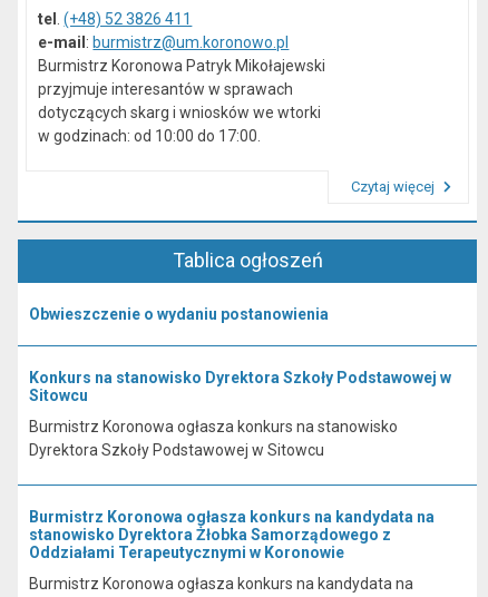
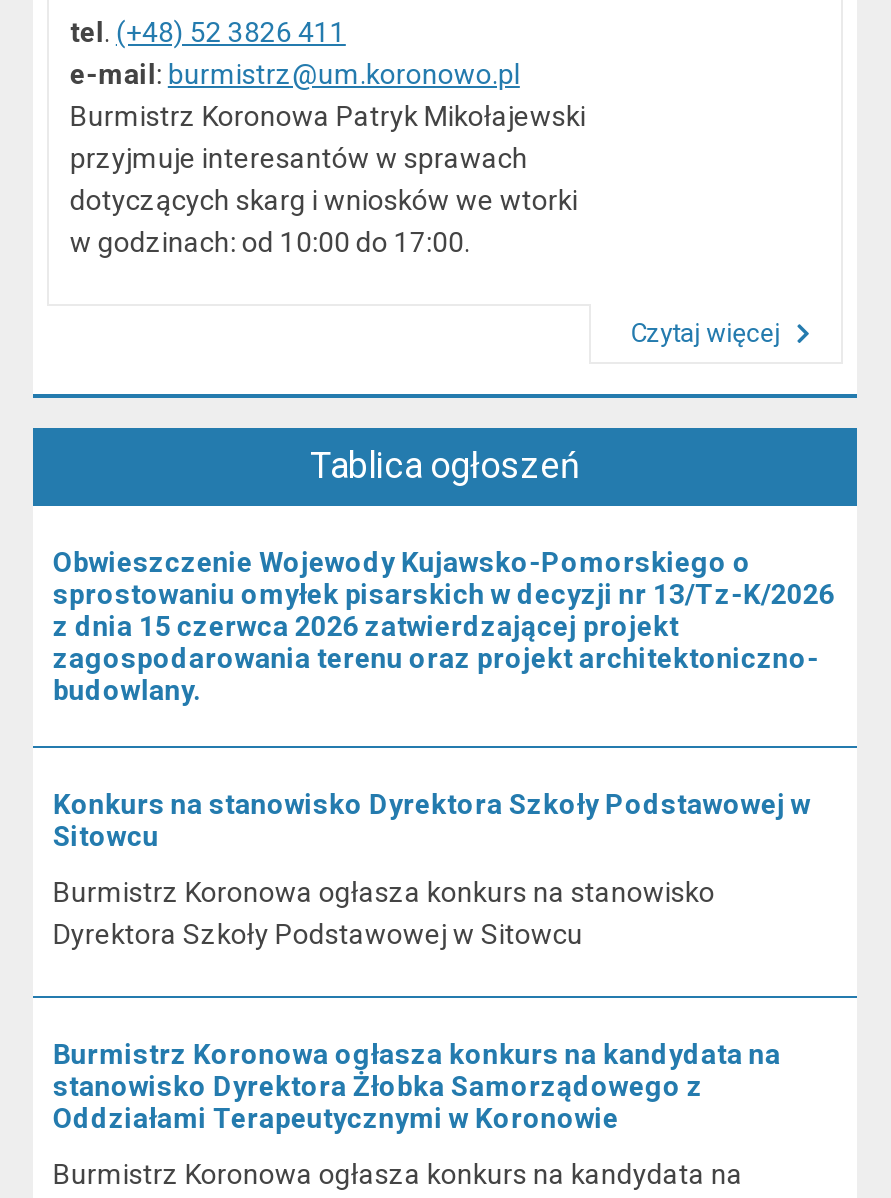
- Obwieszczenie o wydaniu postanowienia
+ Obwieszczenie Wojewody Kujawsko-Pomorskiego o
+ sprostowaniu omyłek pisarskich w decyzji nr 13/Tz-K/2026
+ z dnia 15 czerwca 2026 zatwierdzającej projekt
+ zagospodarowania terenu oraz projekt architektoniczno-
+ budowlany.
